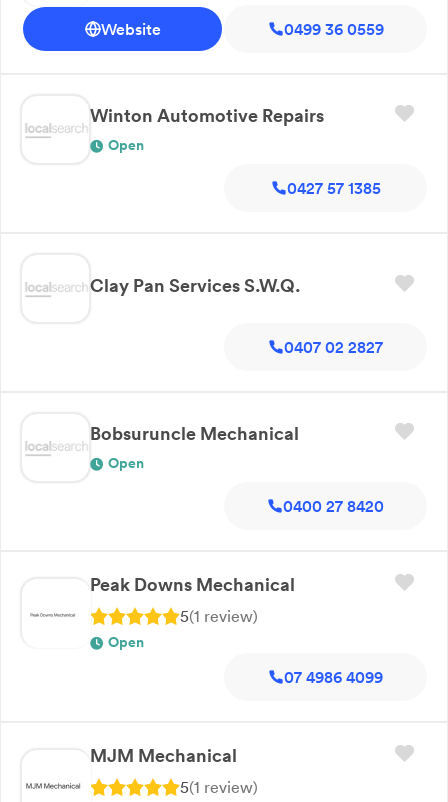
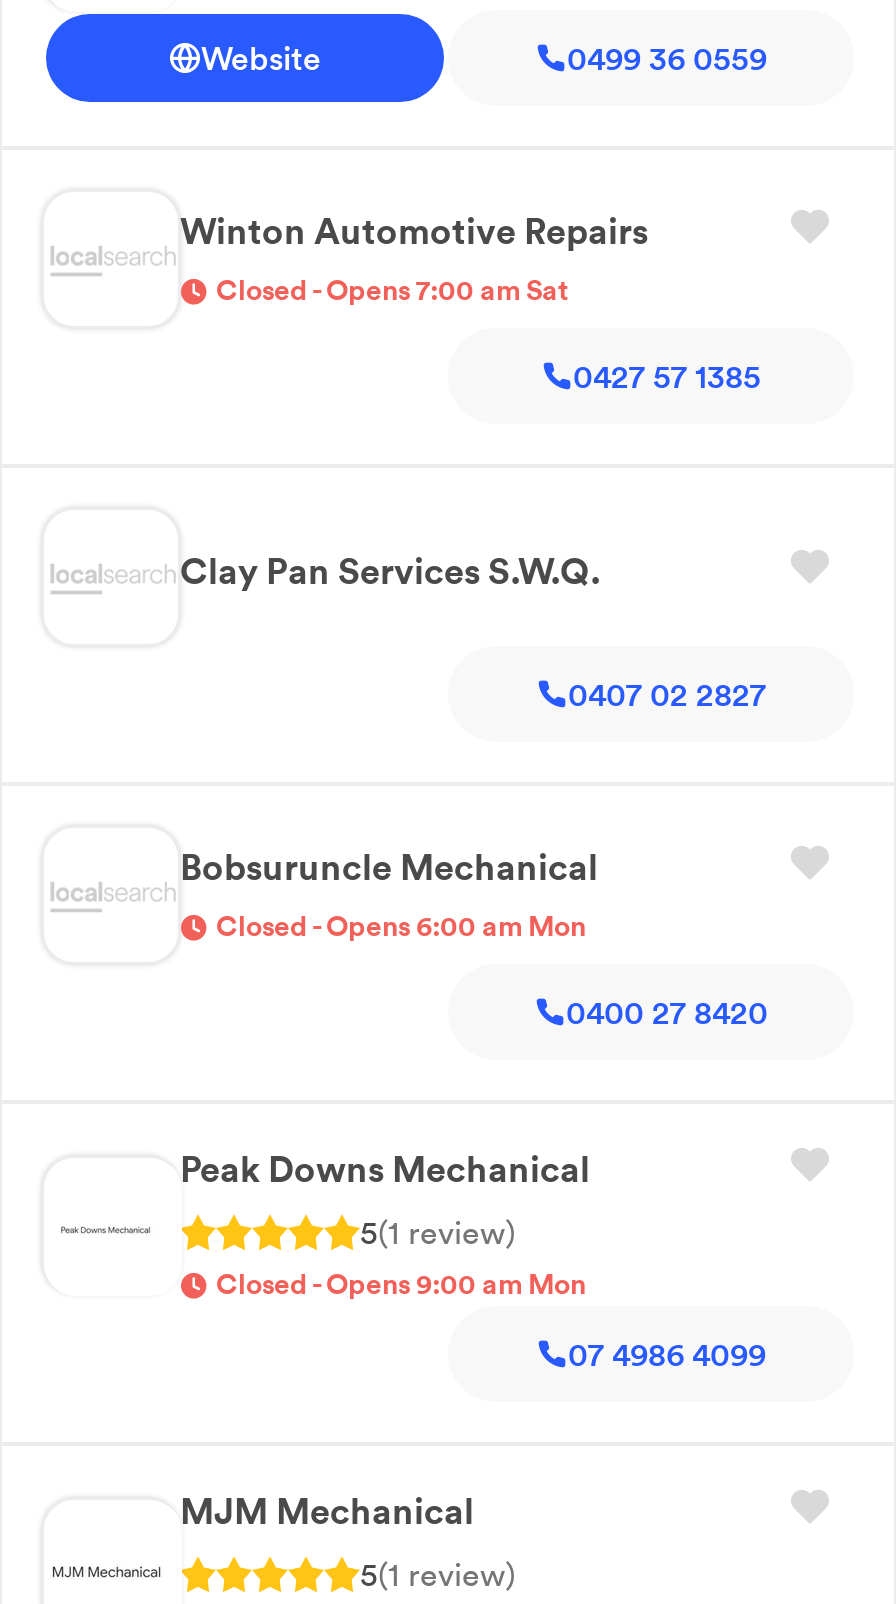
- Open
+ Closed - Opens 7:00 am Sat

- Open
+ Closed - Opens 6:00 am Mon

- Open
+ Closed - Opens 9:00 am Mon
